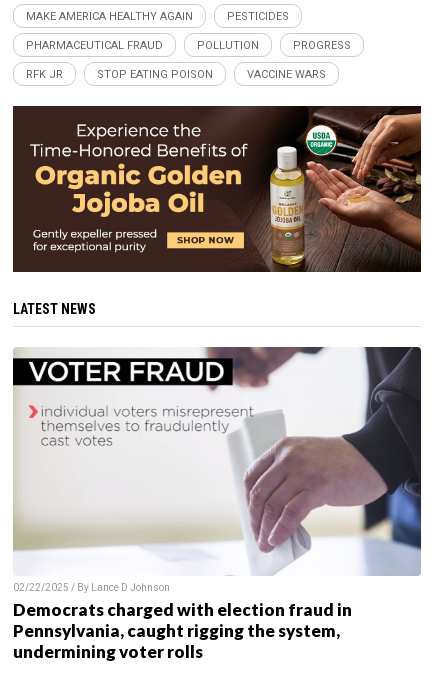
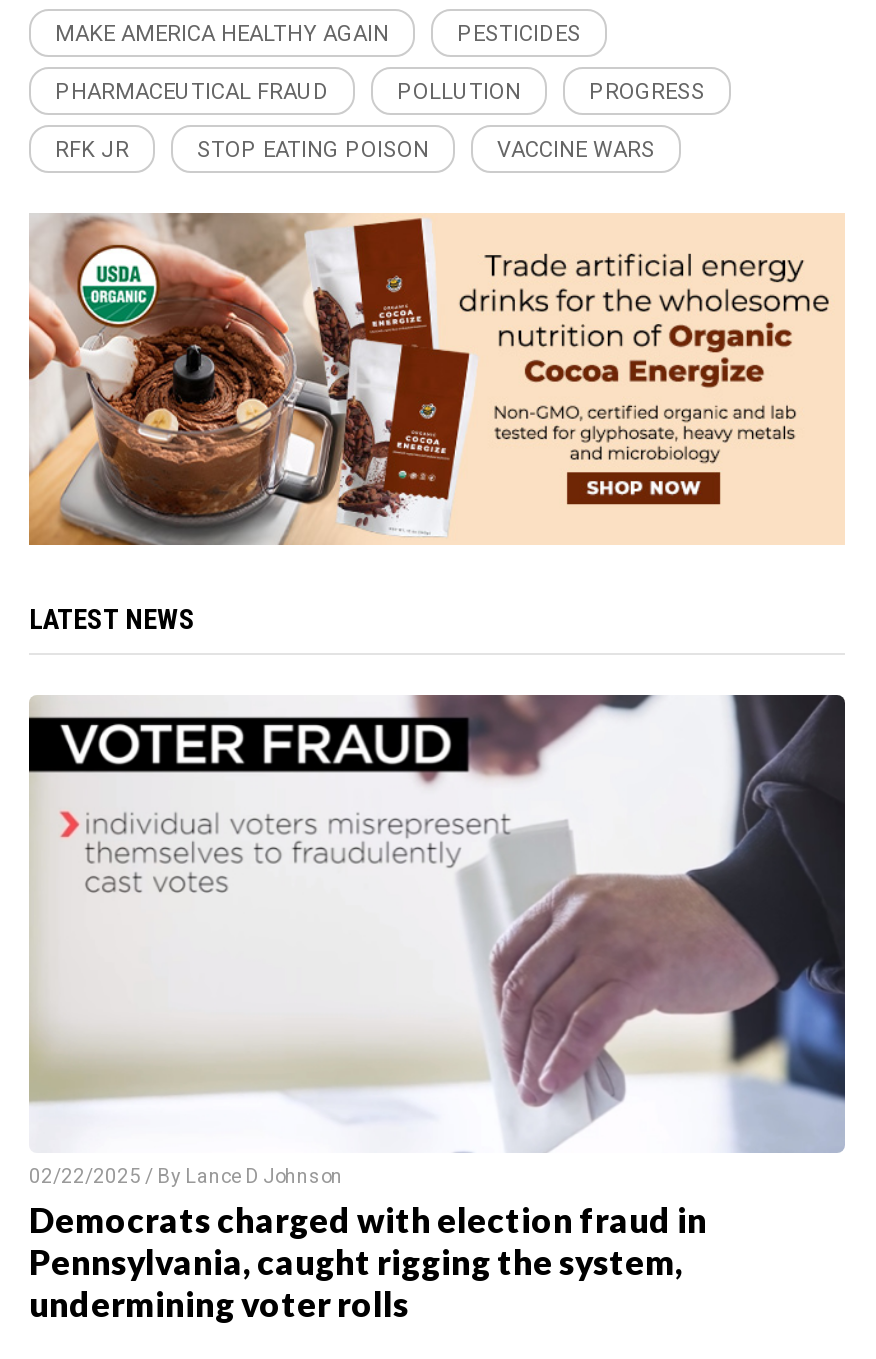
- [image]
+ [image]
